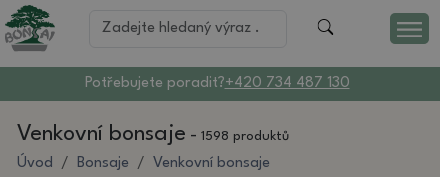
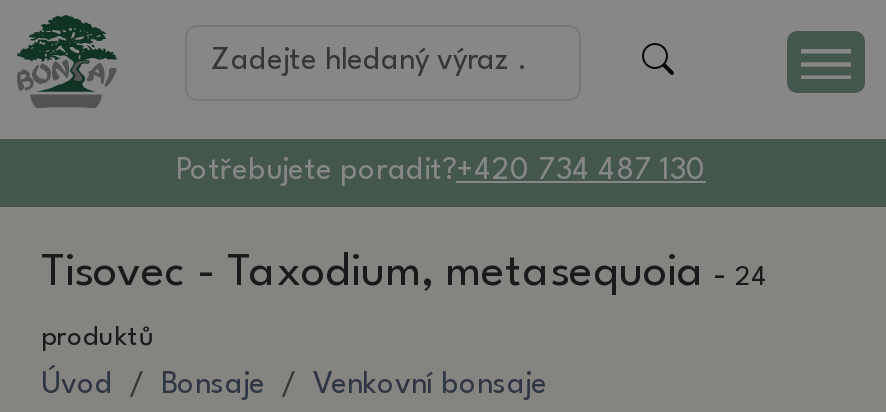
- Venkovní bonsaje - 1598 produktů
+ Tisovec - Taxodium, metasequoia - 24
+ produktů
